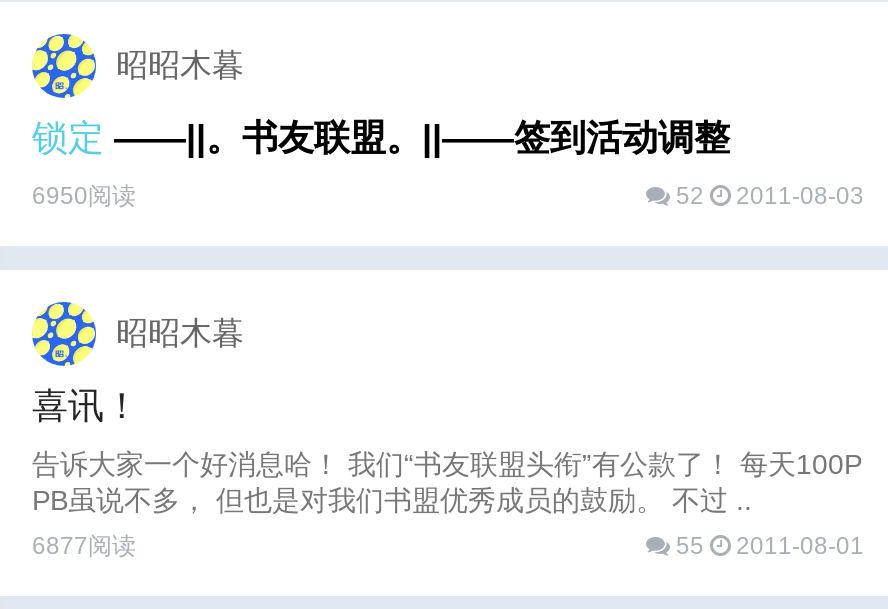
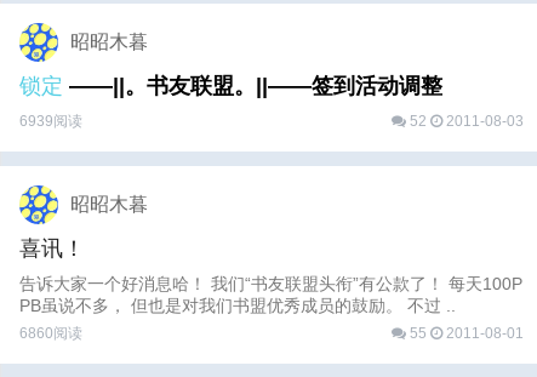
- 6950阅读
+ 6939阅读

- 6877阅读
+ 6860阅读
